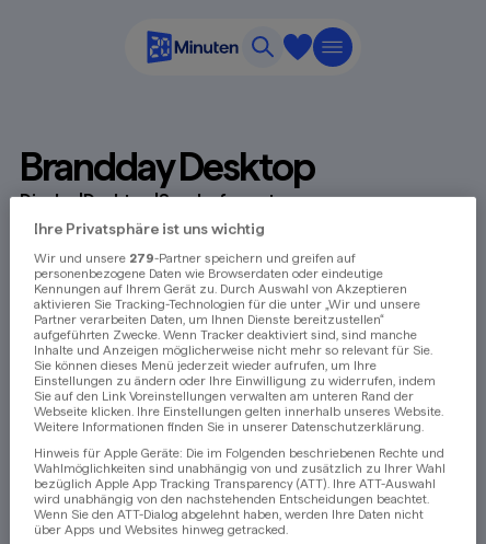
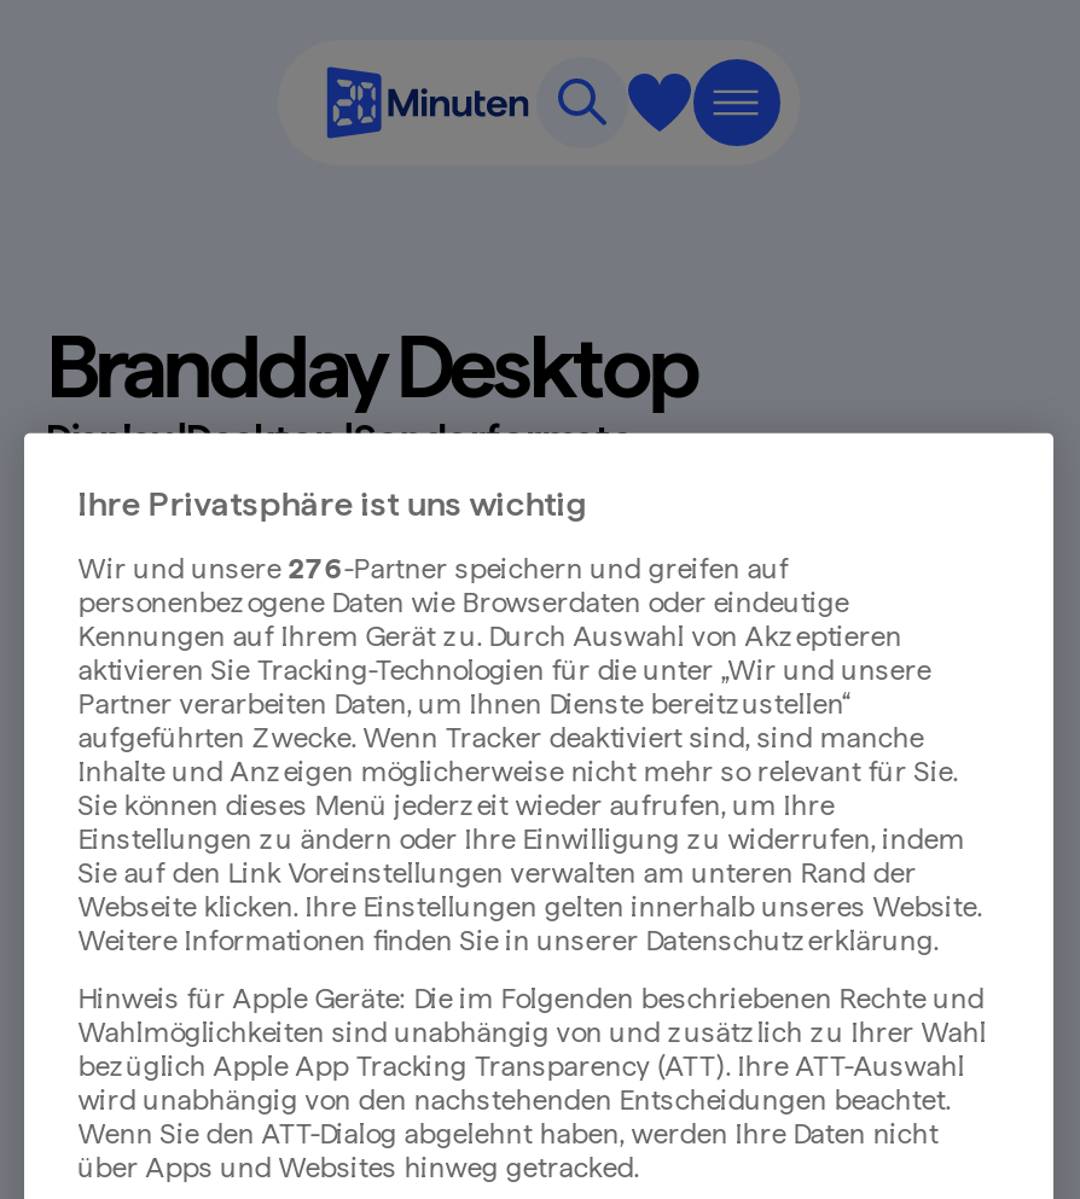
- Wir und unsere 279-Partner speichern und greifen auf
+ Wir und unsere 276-Partner speichern und greifen auf
